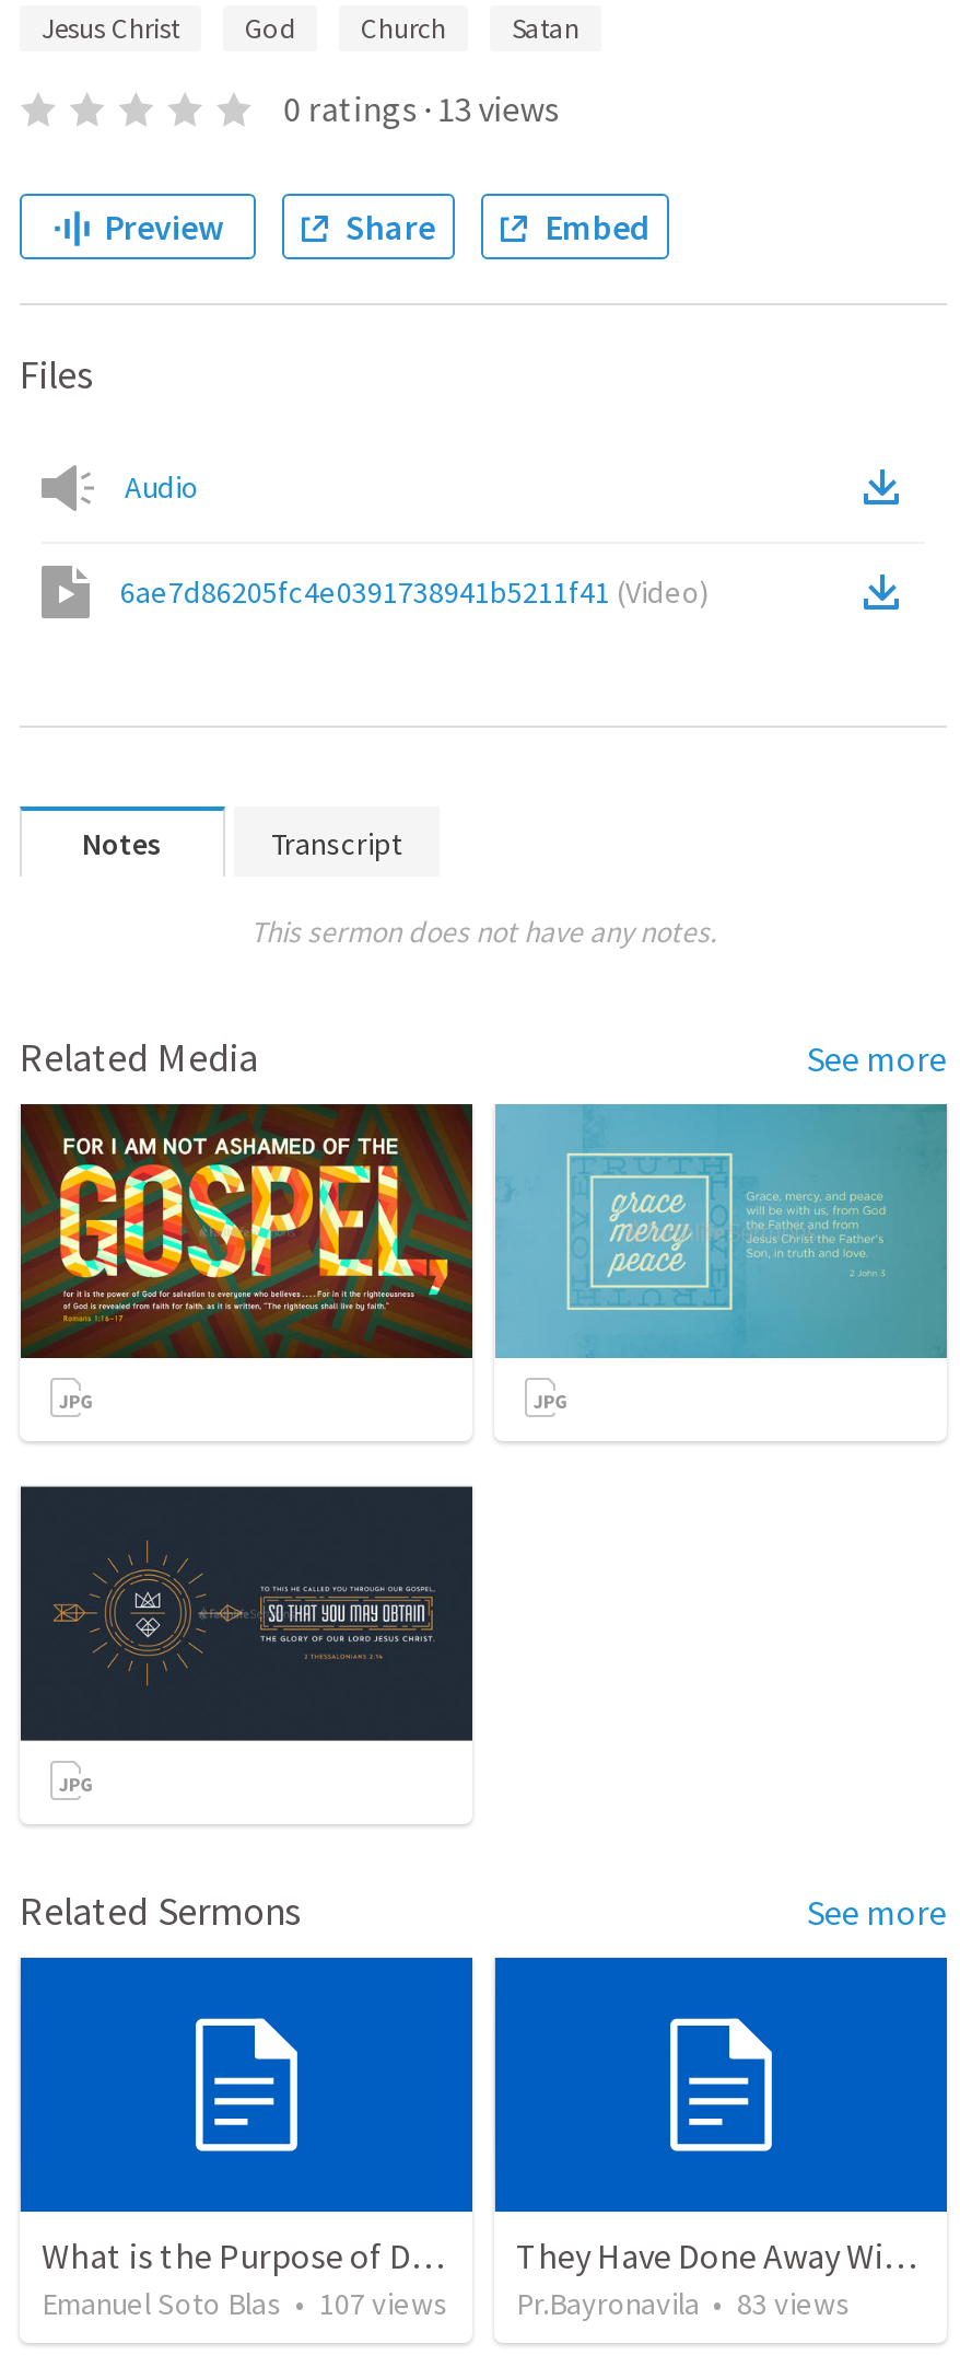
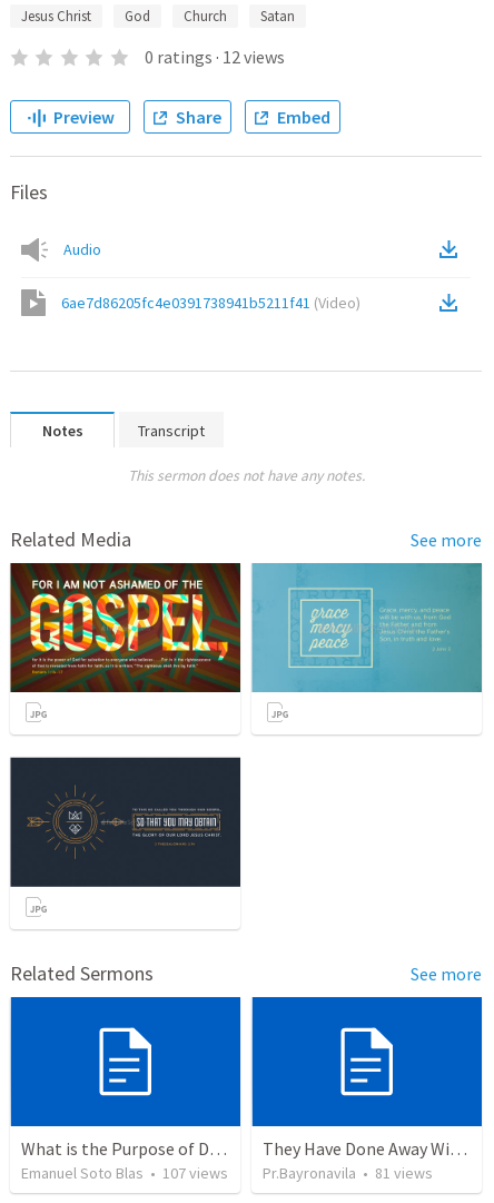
- 0 ratings · 13 views
+ 0 ratings · 12 views

- Pr.Bayronavila • 83 views
+ Pr.Bayronavila • 81 views
